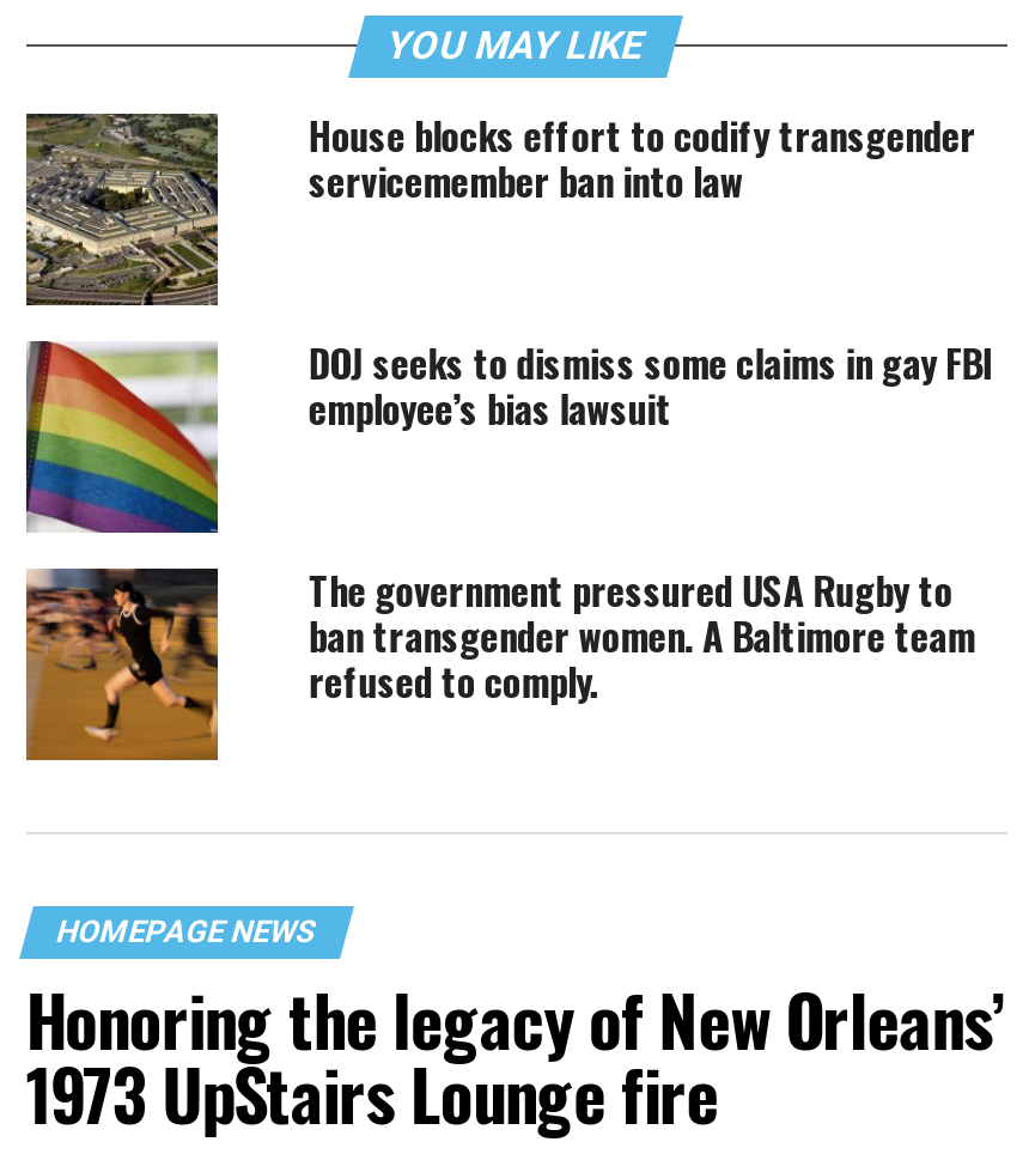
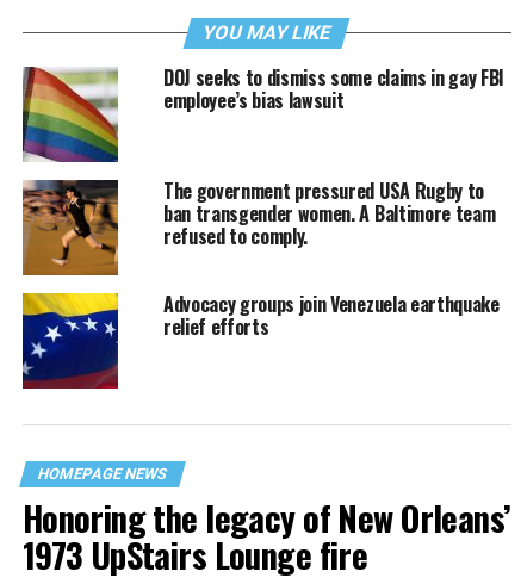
- [image]
- House blocks effort to codify transgender
- servicemember ban into law

moved up: [image] | DOJ seeks to dismiss some claims in gay FBI | employee’s bias lawsuit | The government pressured USA Rugby to | ban transgender women. A Baltimore team | refused to comply.

+ [image]
+ Advocacy groups join Venezuela earthquake
+ relief efforts
